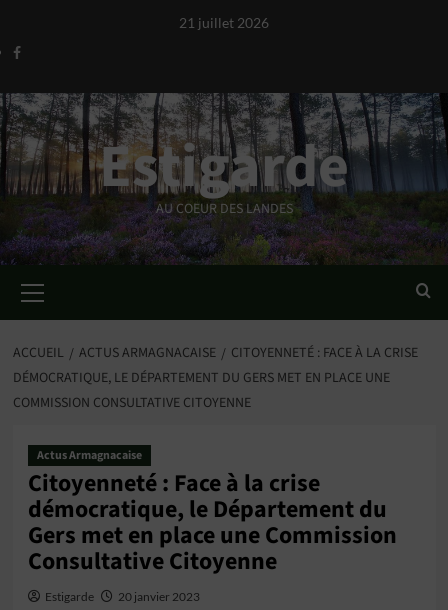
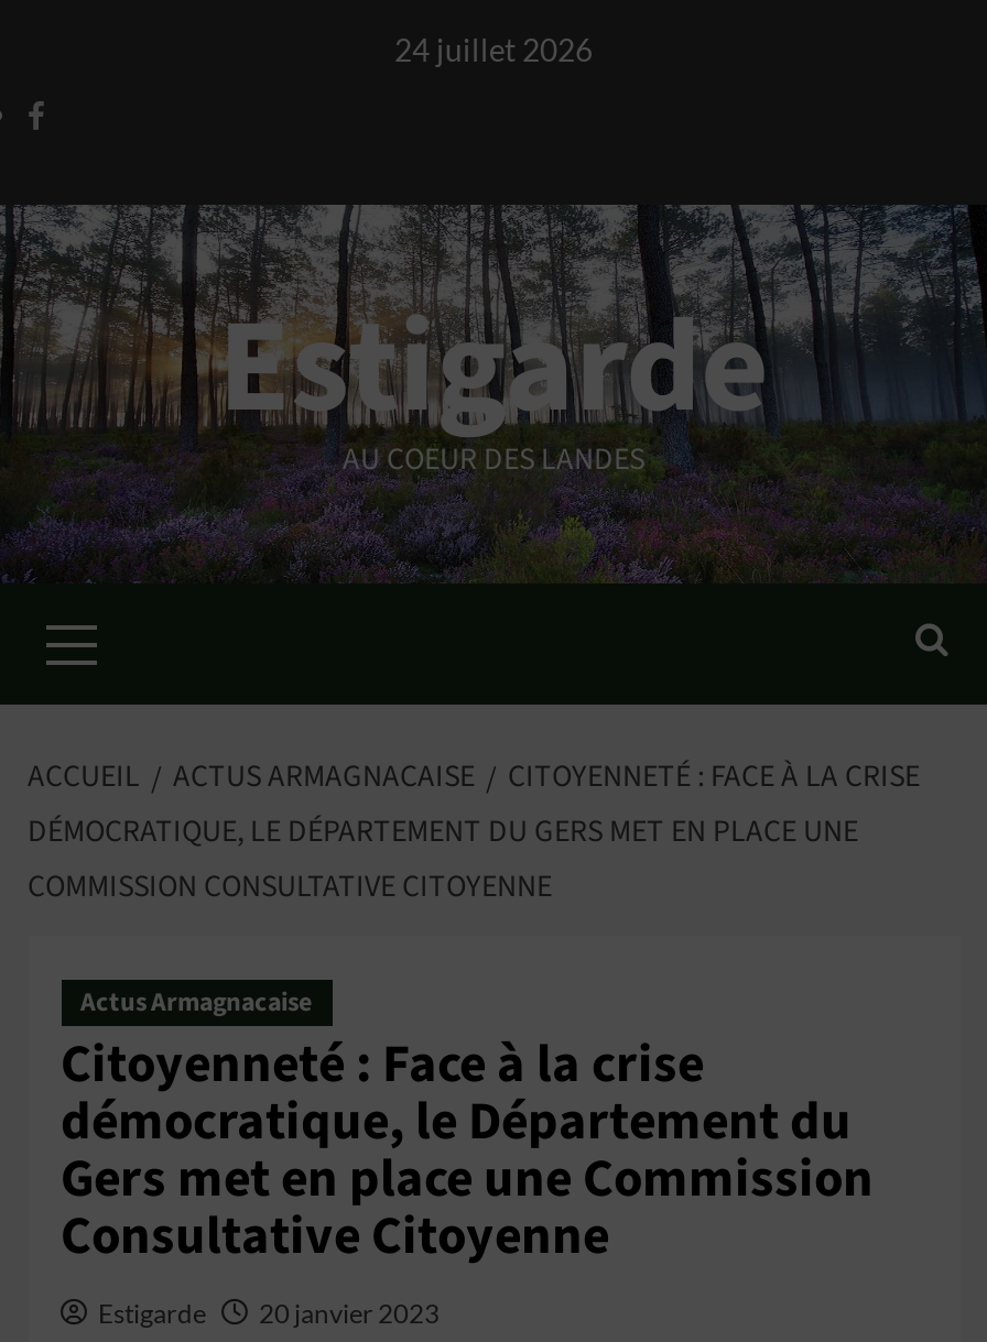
- 21 juillet 2026
+ 24 juillet 2026
